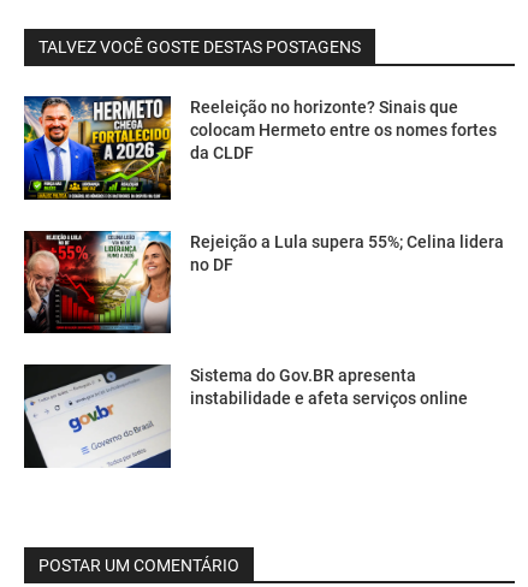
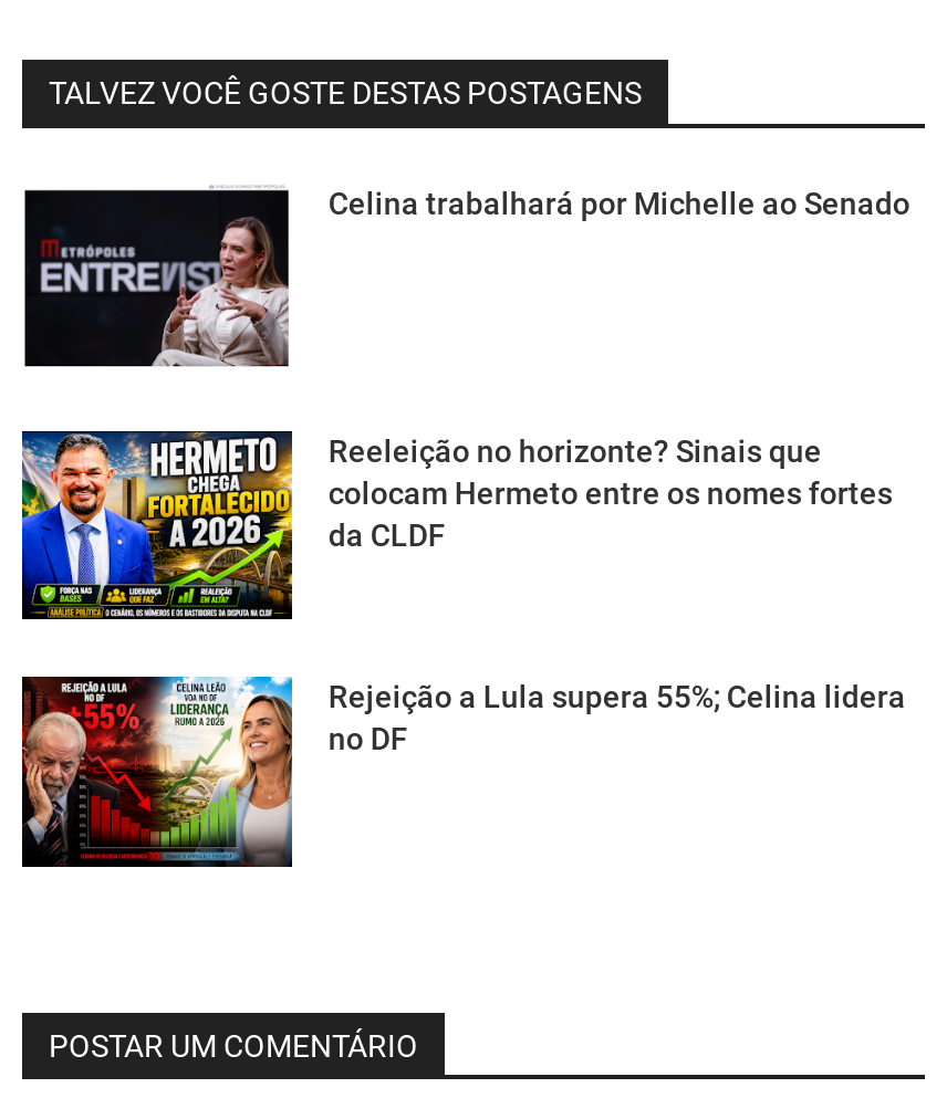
+ [image]
+ Celina trabalhará por Michelle ao Senado

moved down: [image] | Reeleição no horizonte? Sinais que | colocam Hermeto entre os nomes fortes | da CLDF | Rejeição a Lula supera 55%; Celina lidera | no DF

moved down: [image]

- [image]
- Sistema do Gov.BR apresenta
- instabilidade e afeta serviços online
